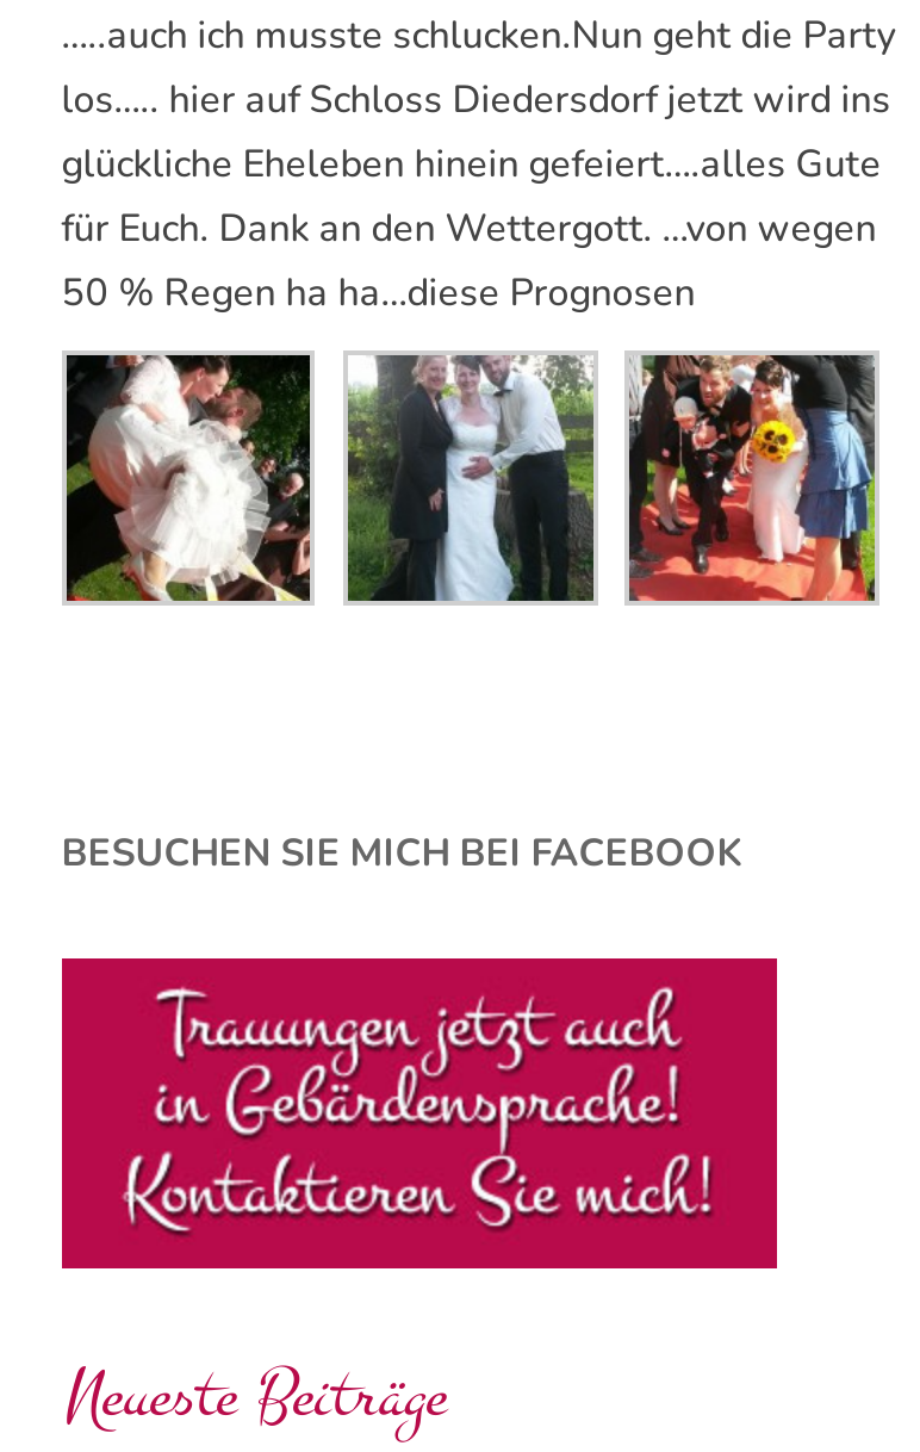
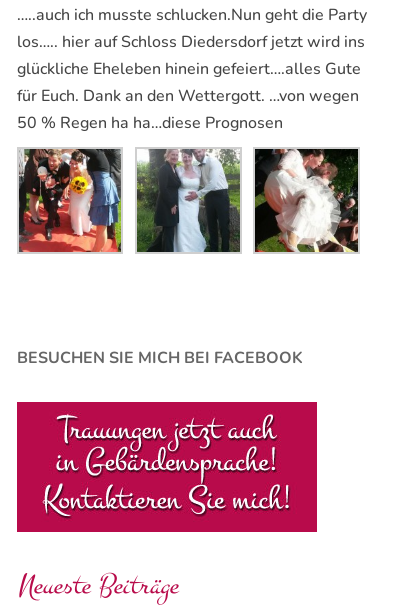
- [image]
+ [image]

- [image]
+ [image]
